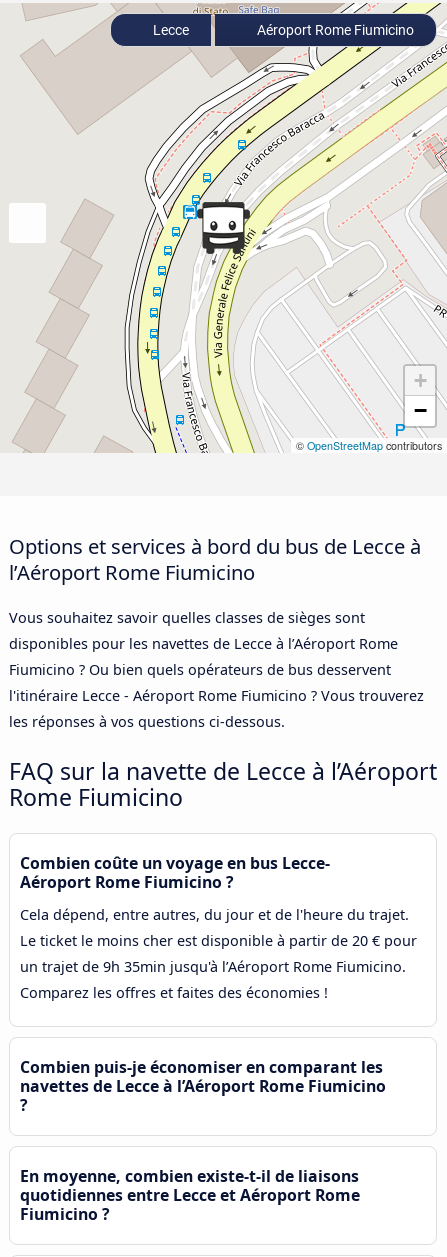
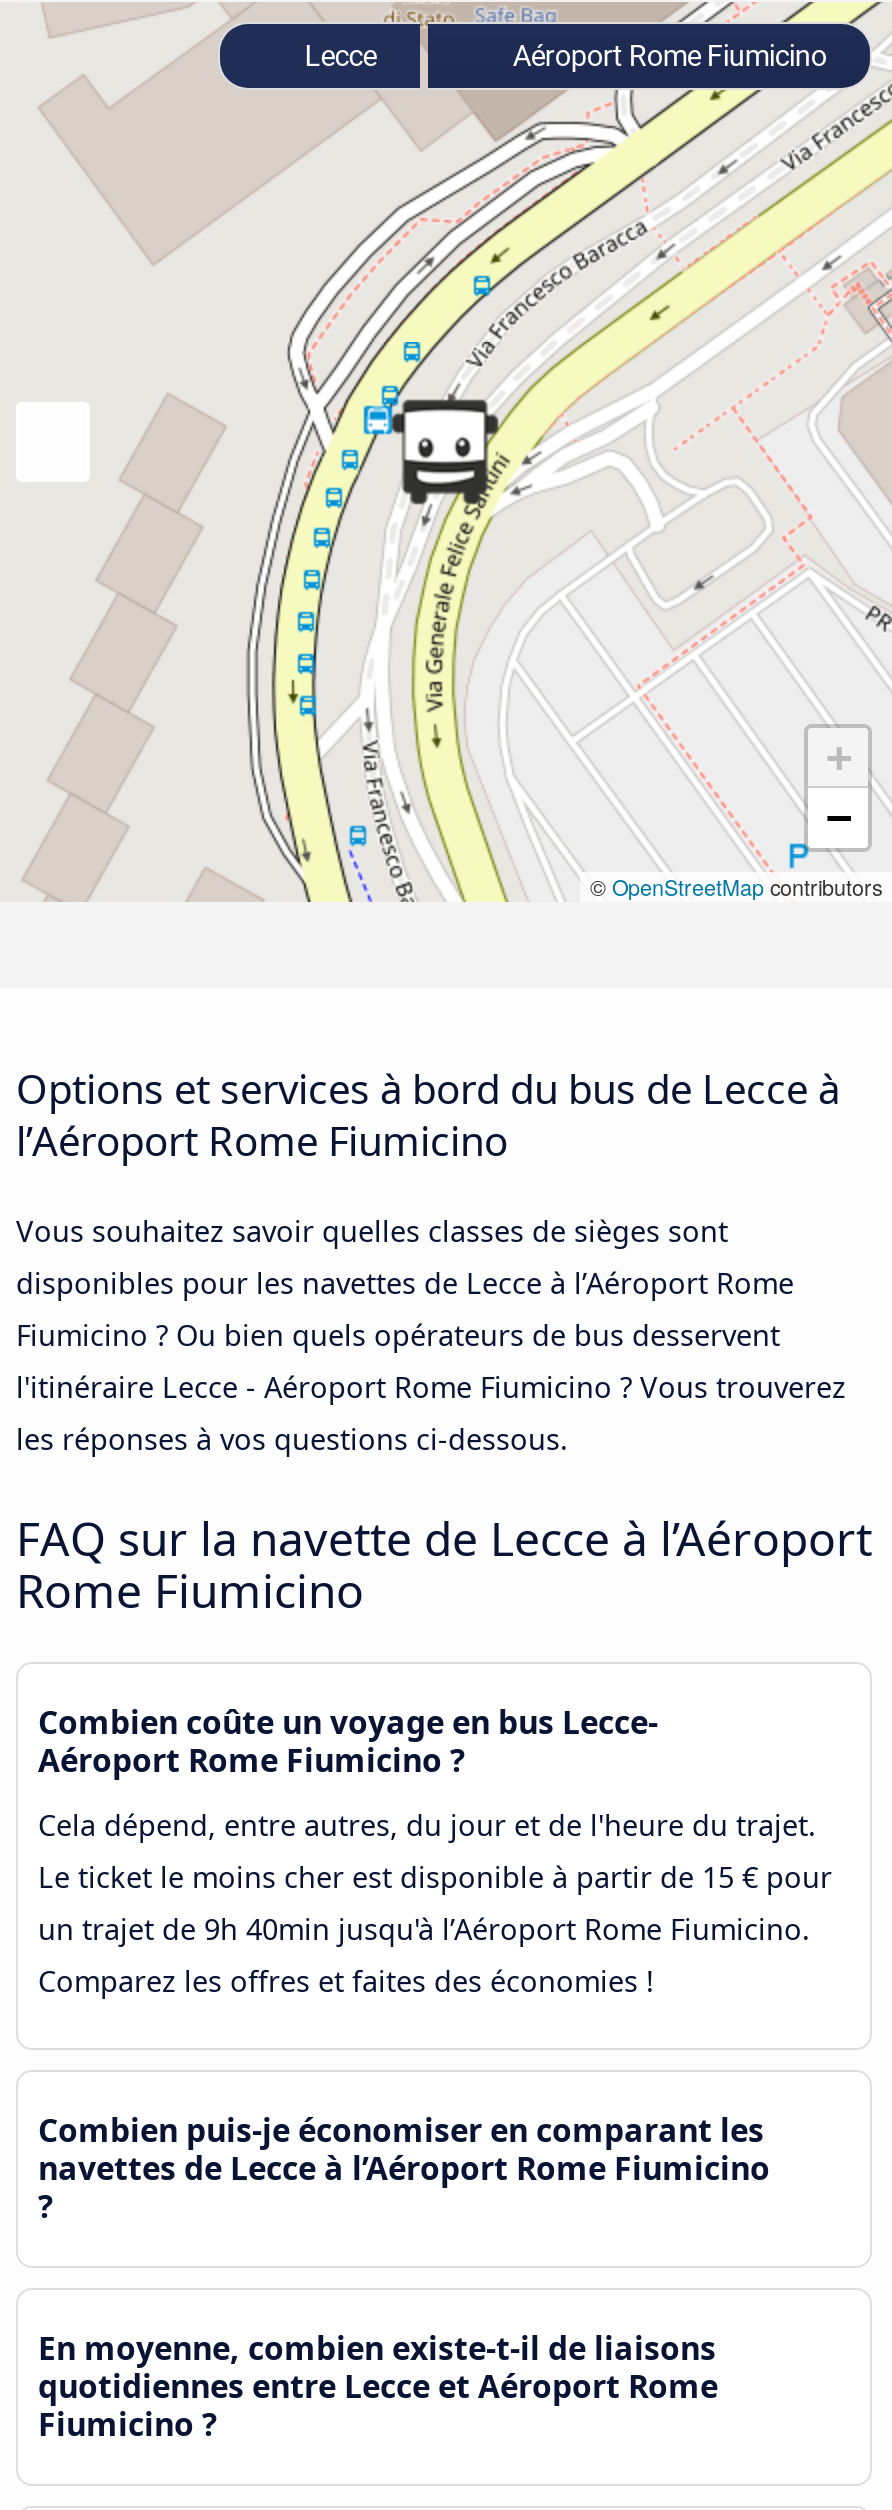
- Le ticket le moins cher est disponible à partir de 20 € pour
+ Le ticket le moins cher est disponible à partir de 15 € pour

- un trajet de 9h 35min jusqu'à l’Aéroport Rome Fiumicino.
+ un trajet de 9h 40min jusqu'à l’Aéroport Rome Fiumicino.
